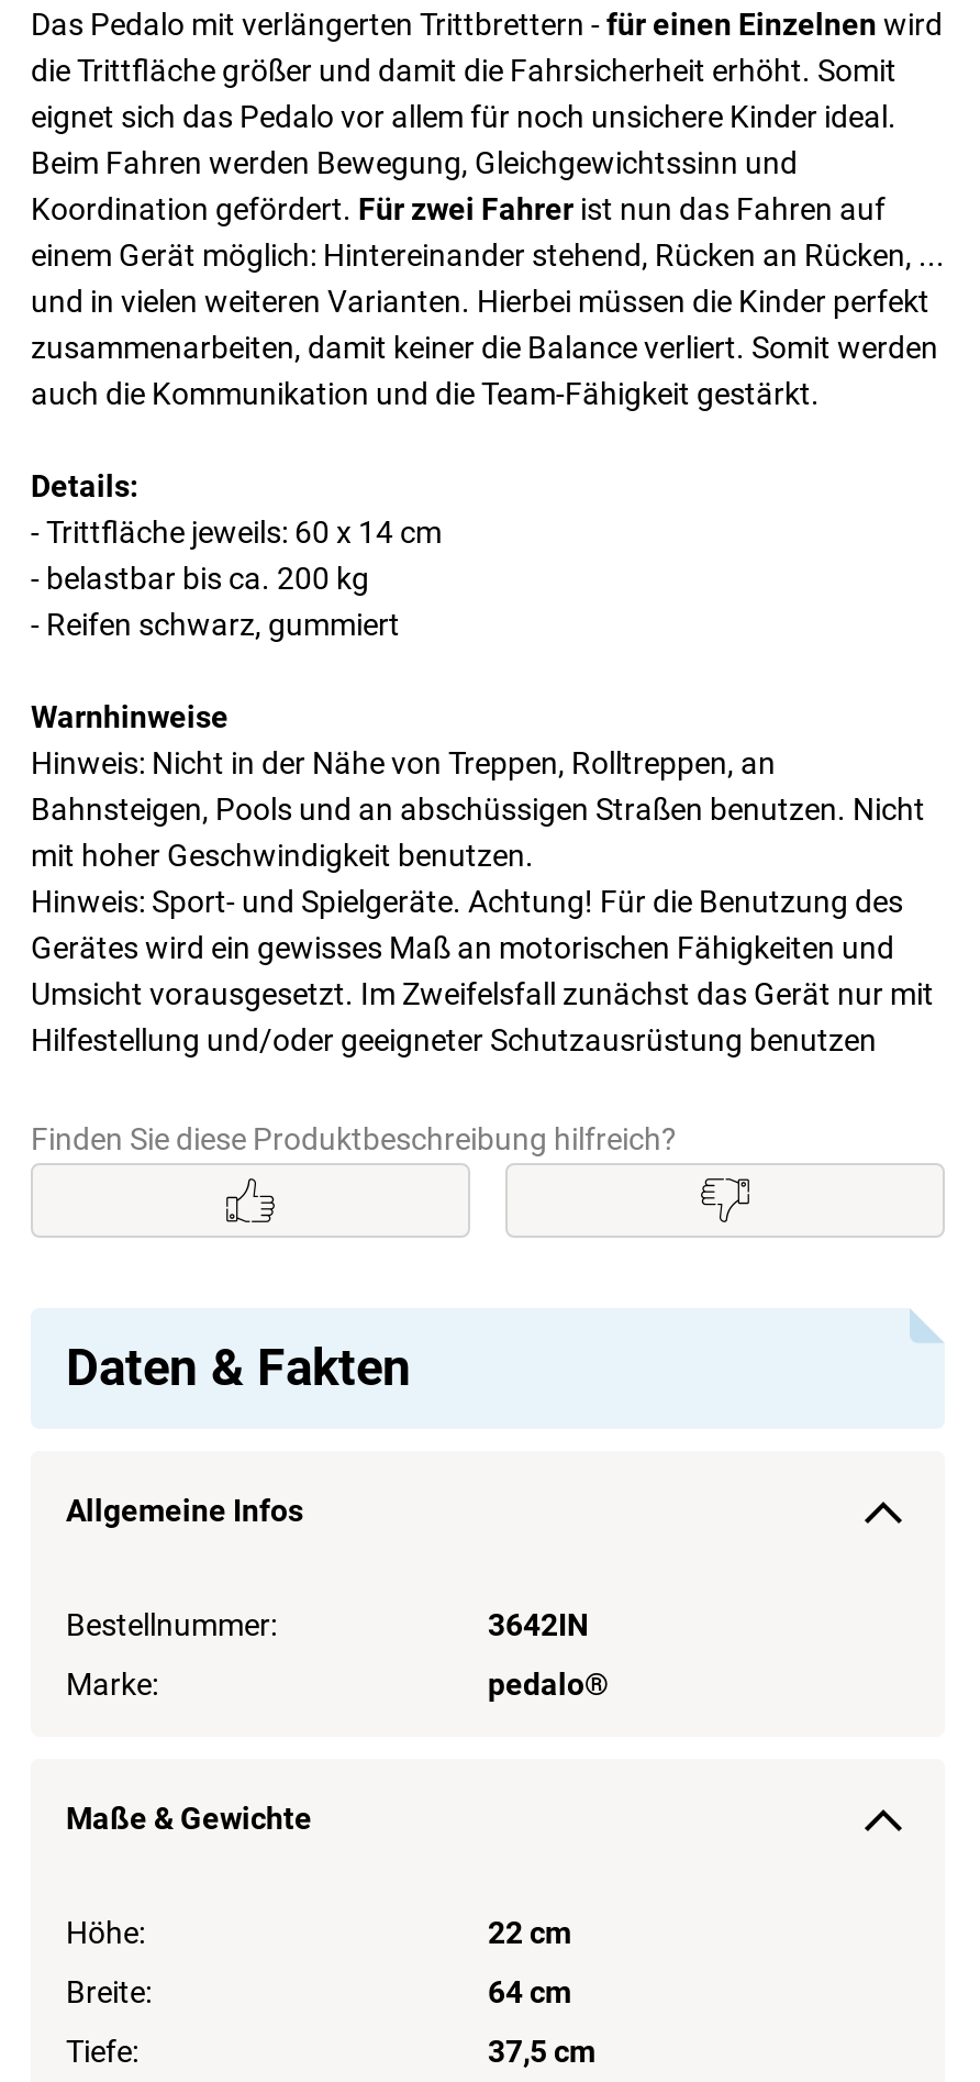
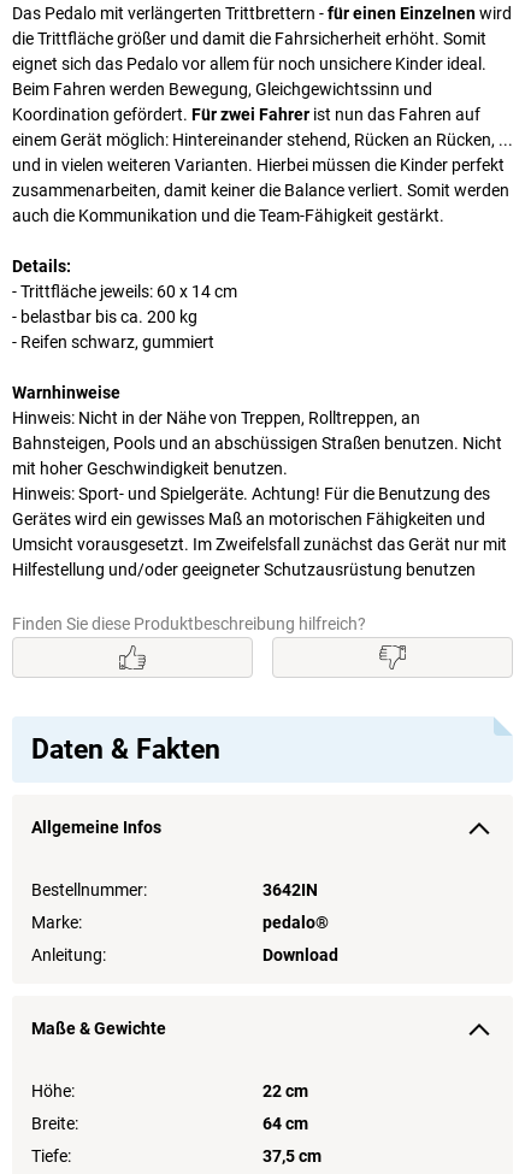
+ Anleitung:
+ Download
